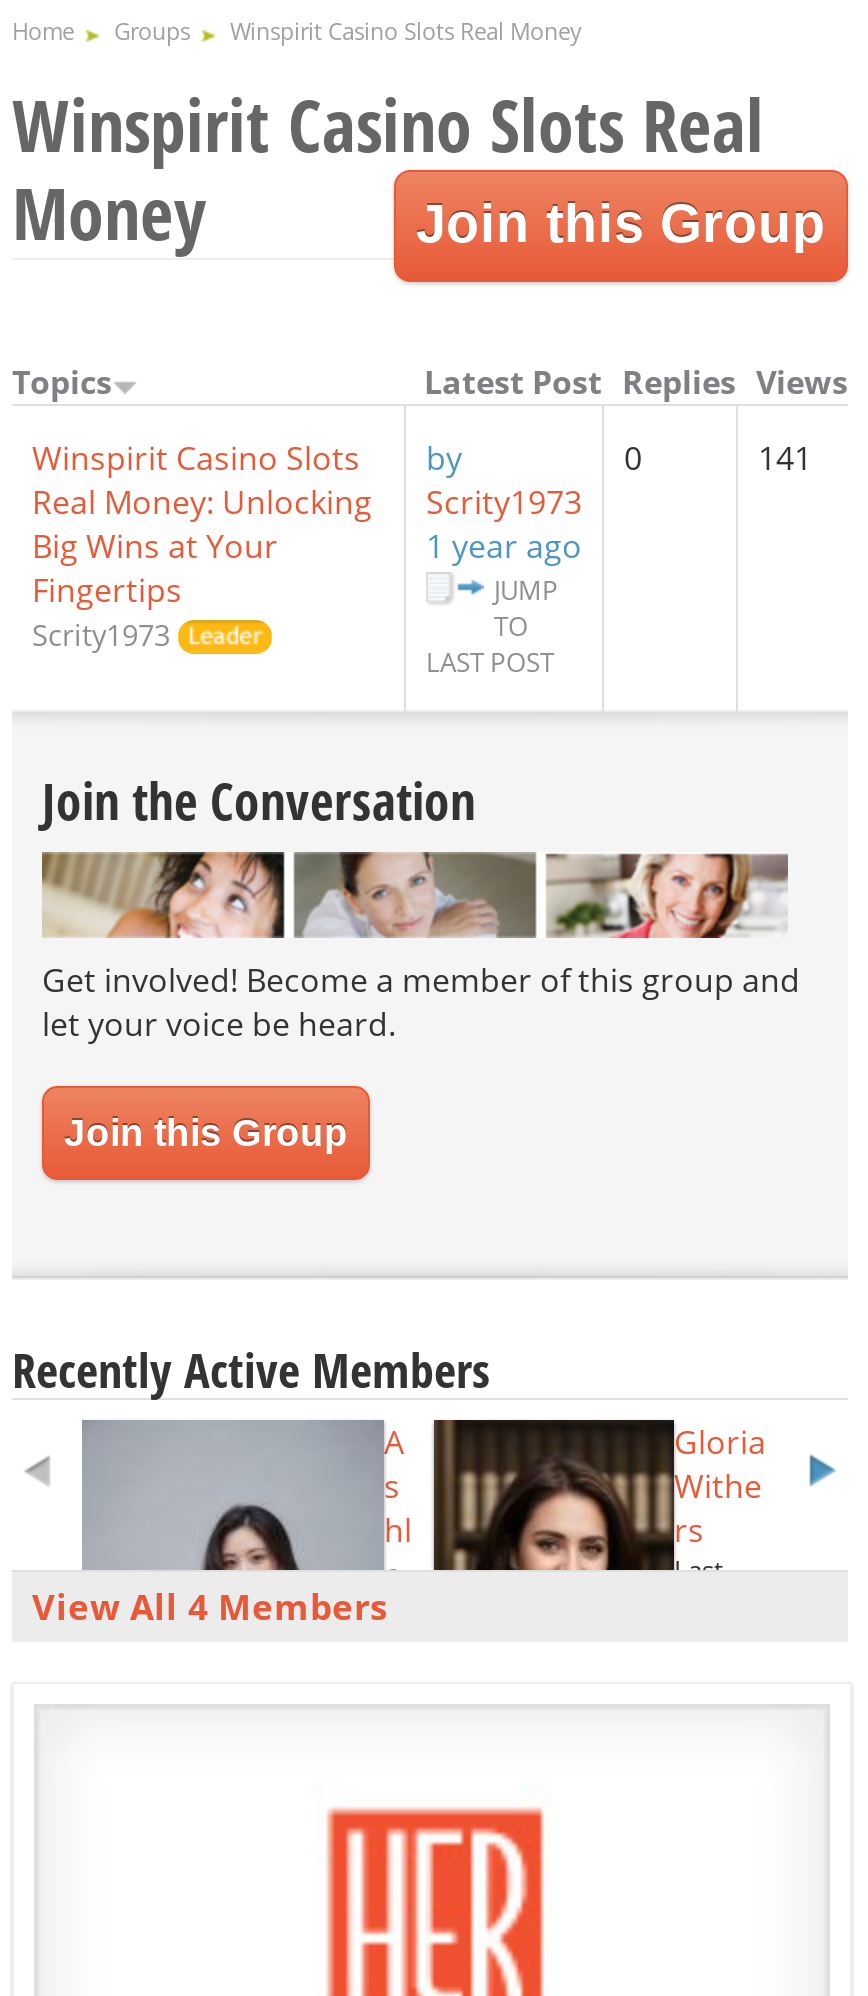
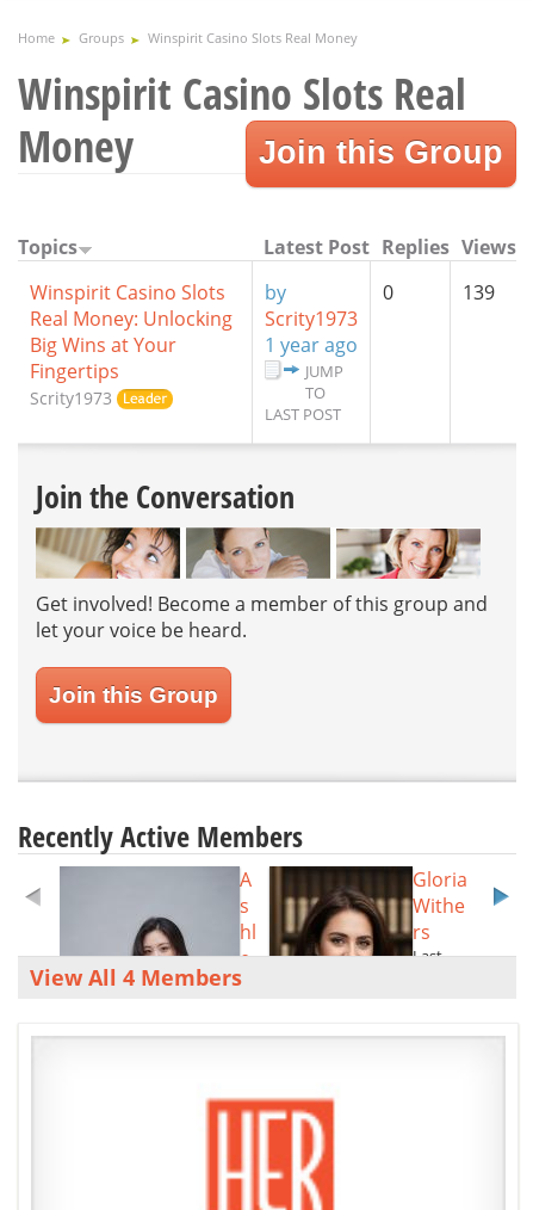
- 141
+ 139
